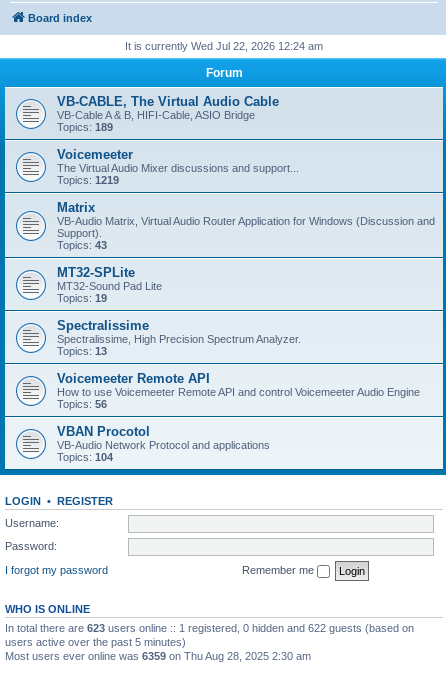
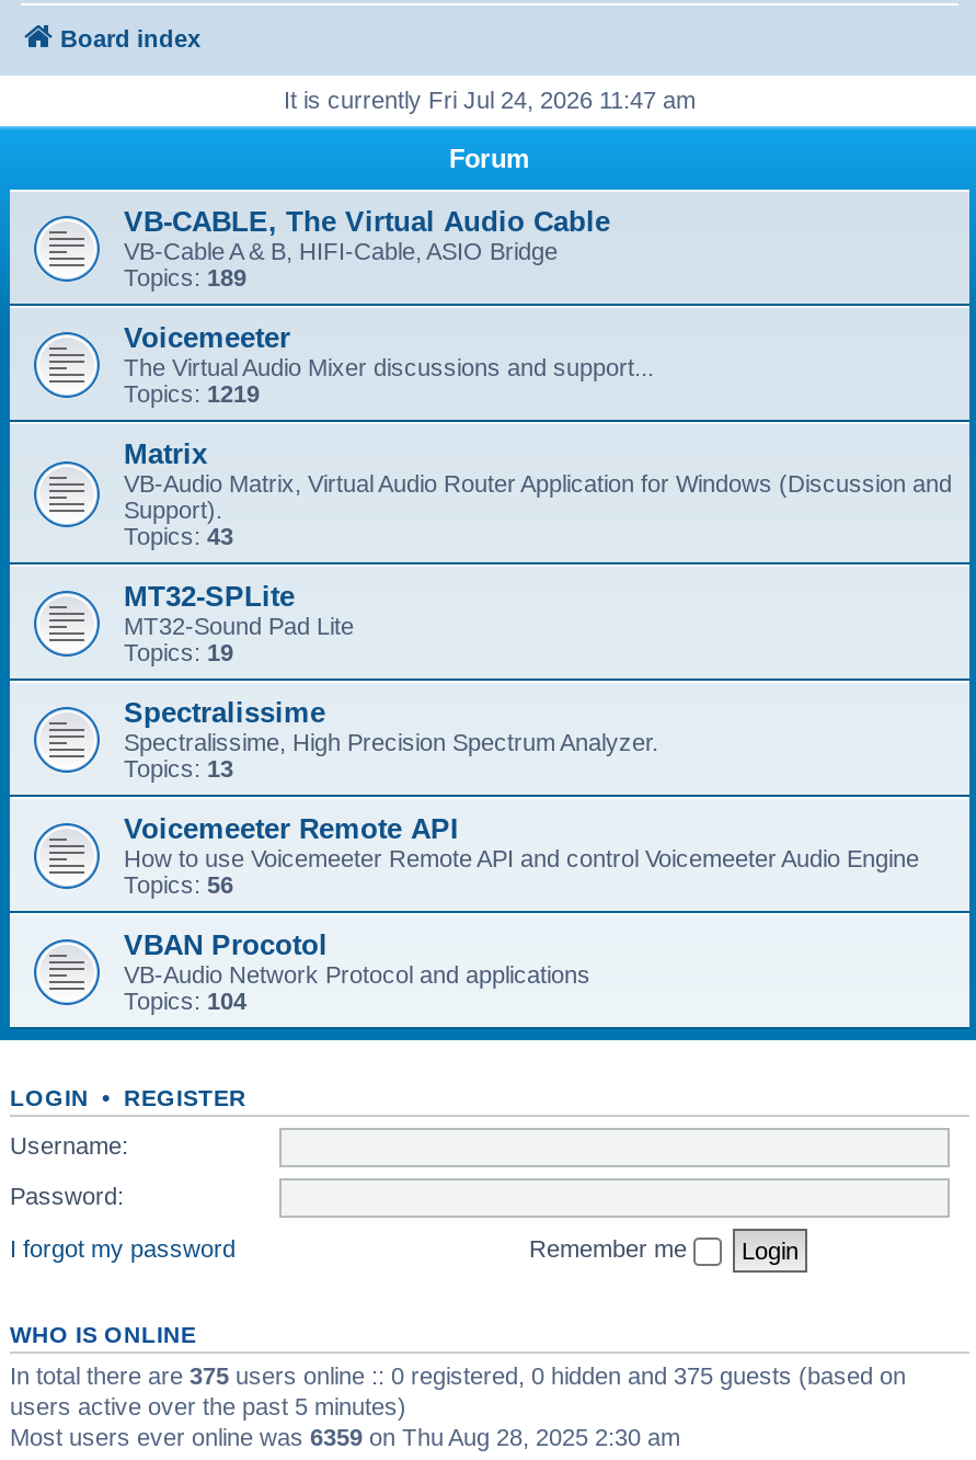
- It is currently Wed Jul 22, 2026 12:24 am
+ It is currently Fri Jul 24, 2026 11:47 am

- In total there are 623 users online :: 1 registered, 0 hidden and 622 guests (based on
+ In total there are 375 users online :: 0 registered, 0 hidden and 375 guests (based on
